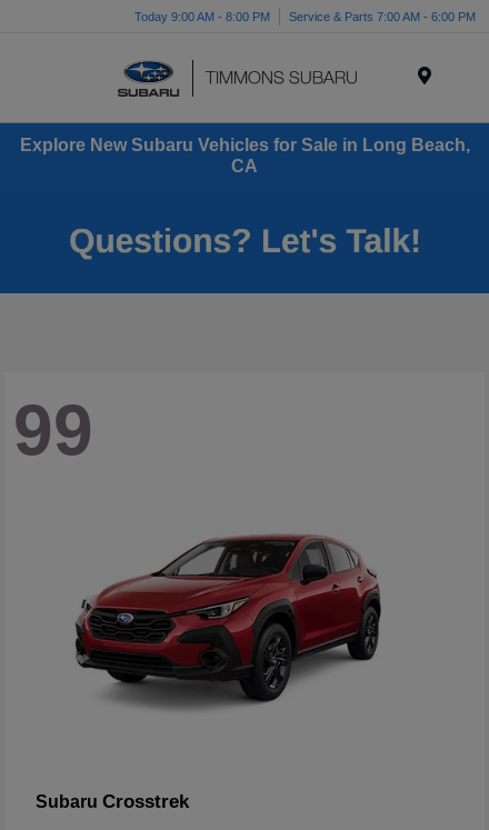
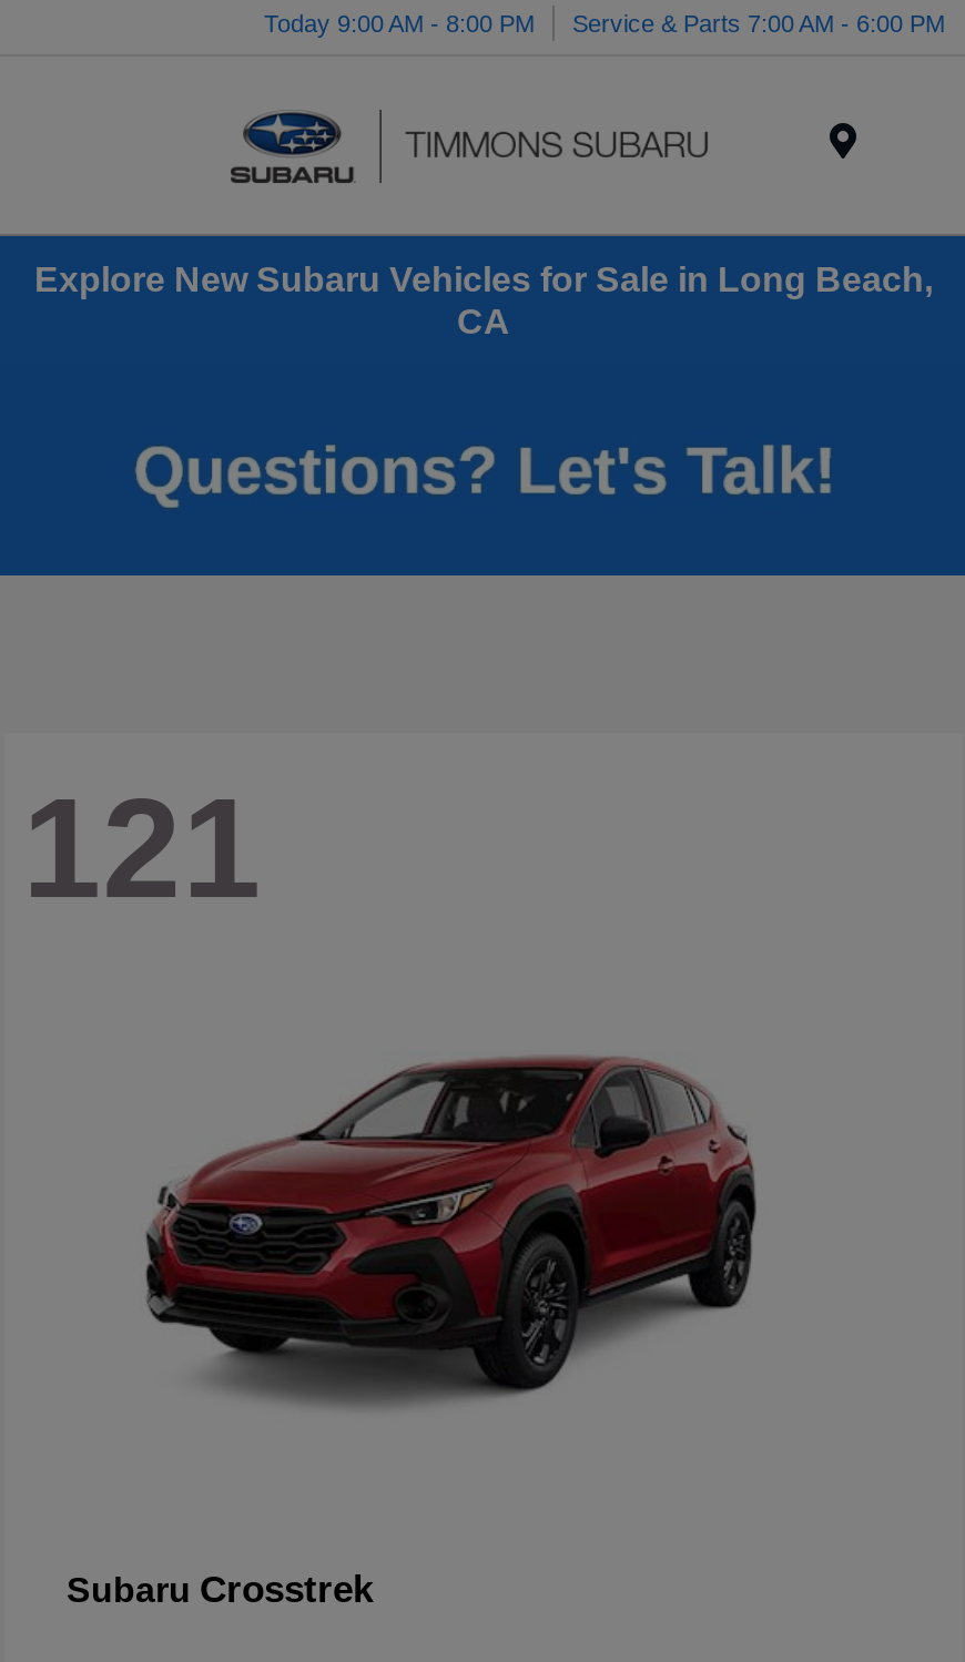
- 99
+ 121
